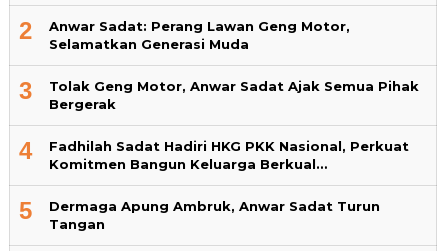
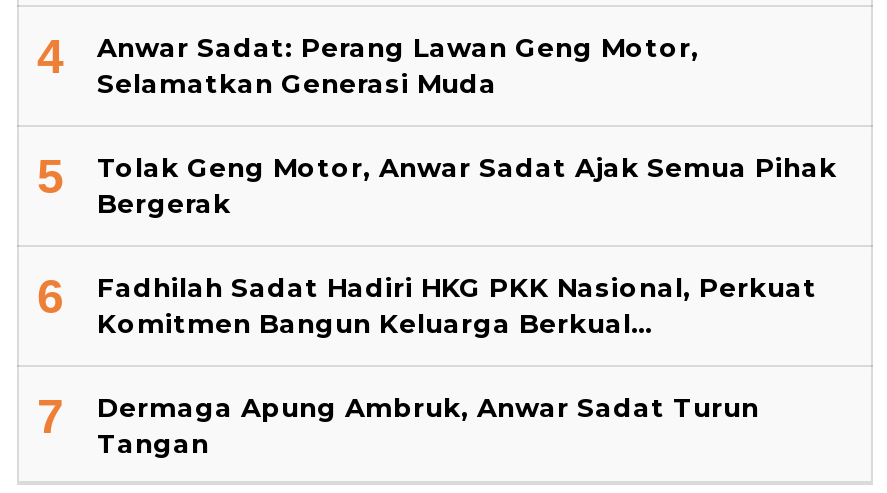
- 2 Anwar Sadat: Perang Lawan Geng Motor, Selamatkan Generasi Muda
+ 4 Anwar Sadat: Perang Lawan Geng Motor, Selamatkan Generasi Muda

- 3 Tolak Geng Motor, Anwar Sadat Ajak Semua Pihak Bergerak
+ 5 Tolak Geng Motor, Anwar Sadat Ajak Semua Pihak Bergerak

- 4 Fadhilah Sadat Hadiri HKG PKK Nasional, Perkuat Komitmen Bangun Keluarga Berkual…
+ 6 Fadhilah Sadat Hadiri HKG PKK Nasional, Perkuat Komitmen Bangun Keluarga Berkual…

- 5 Dermaga Apung Ambruk, Anwar Sadat Turun Tangan
+ 7 Dermaga Apung Ambruk, Anwar Sadat Turun Tangan
